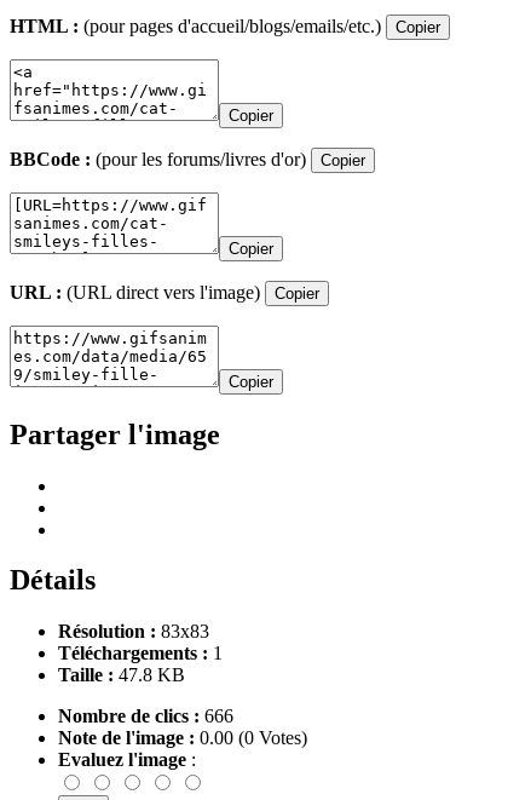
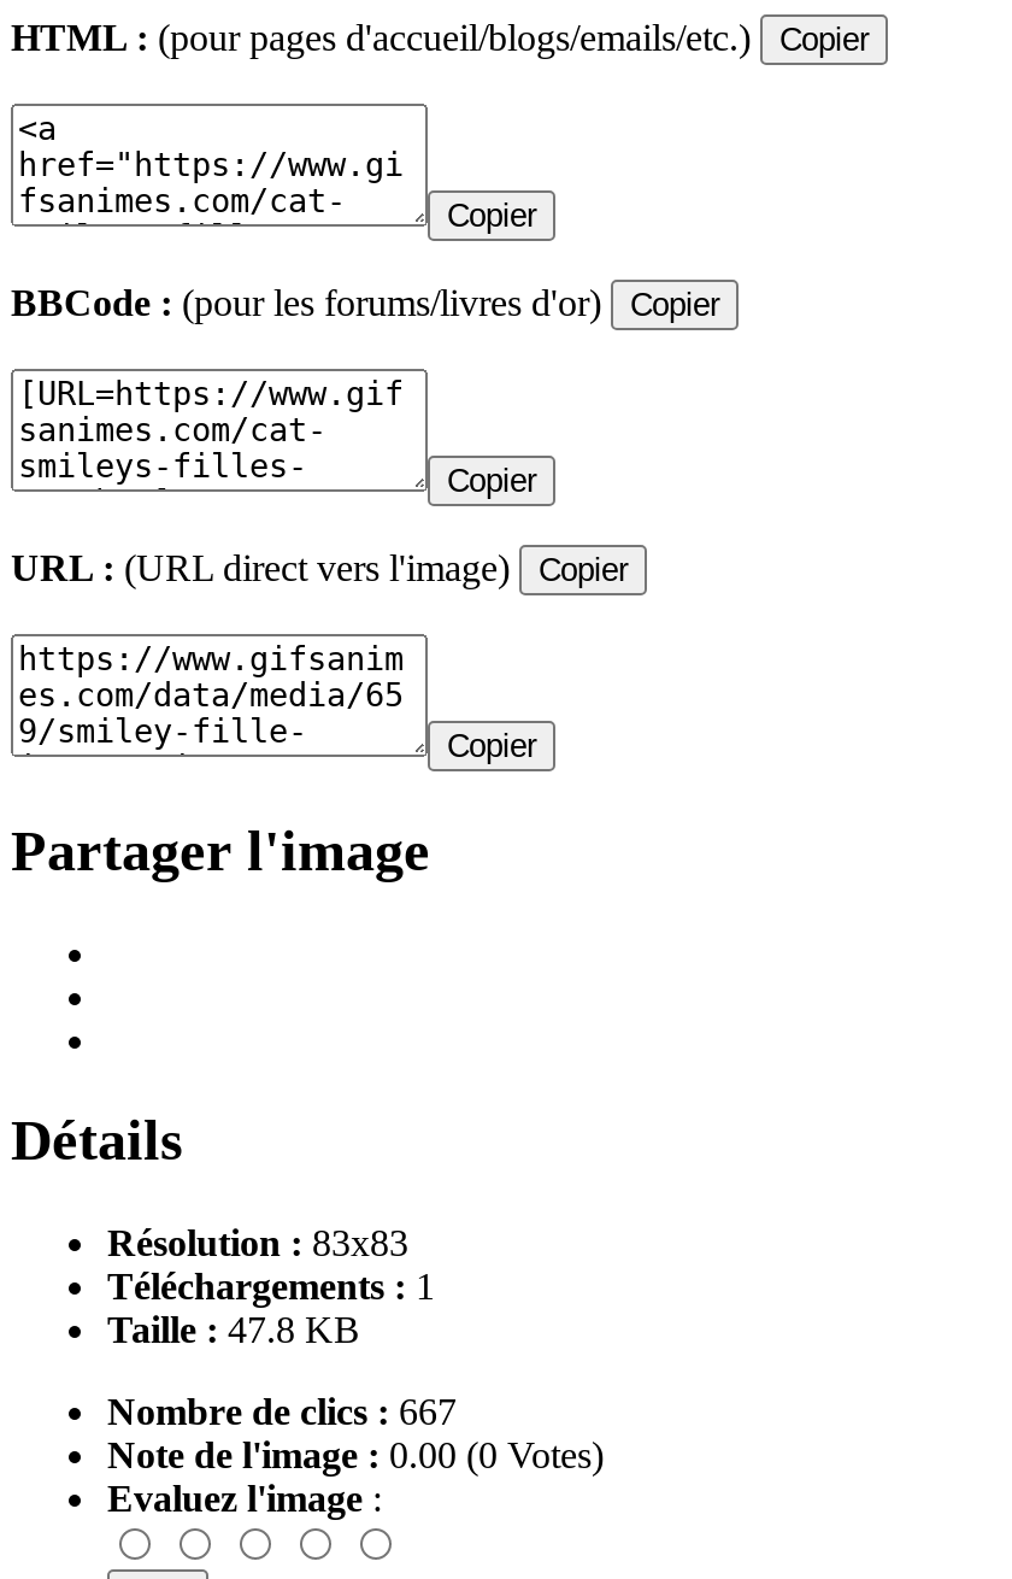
- Nombre de clics : 666
+ Nombre de clics : 667
